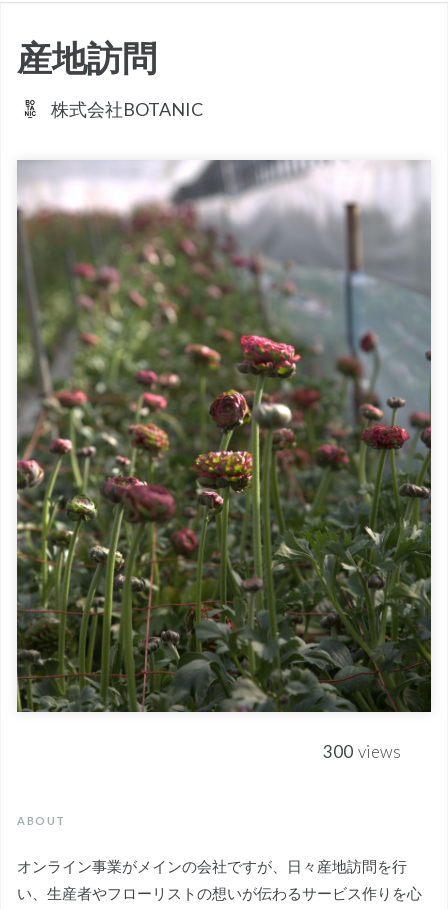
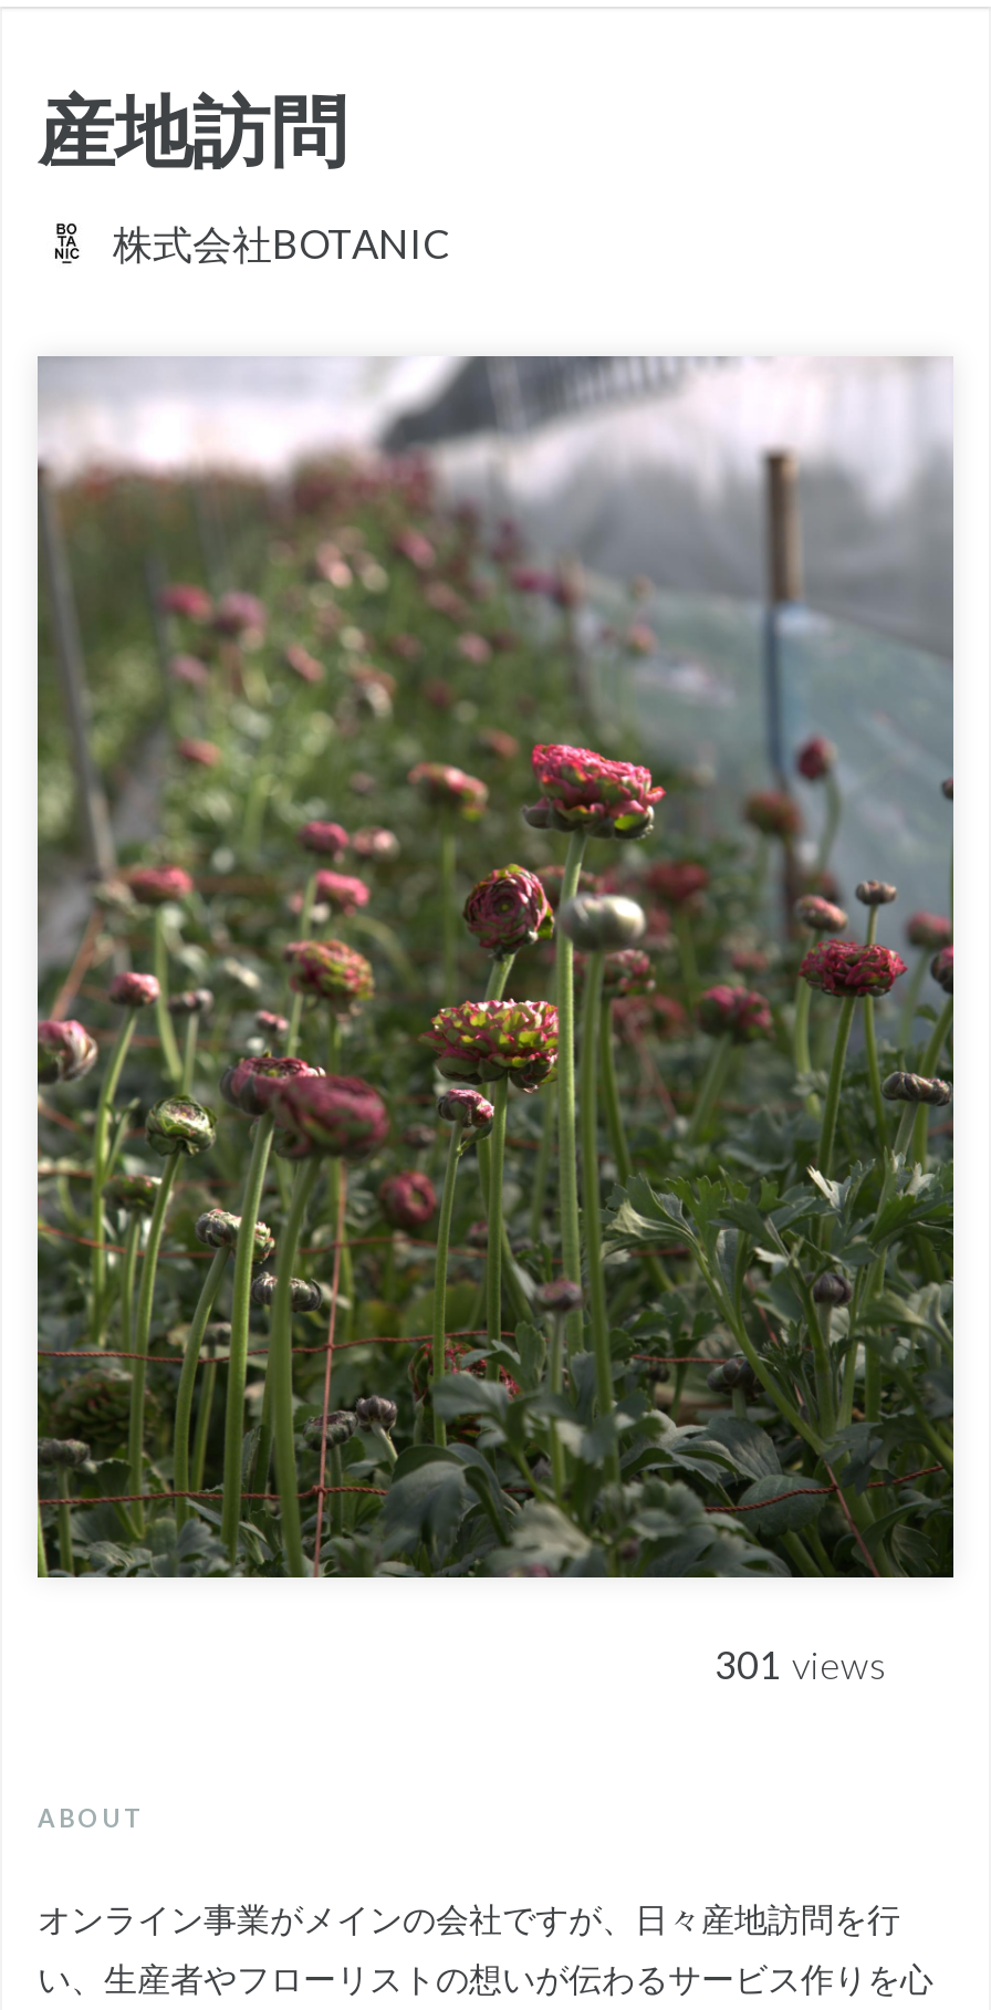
- 300 views
+ 301 views
